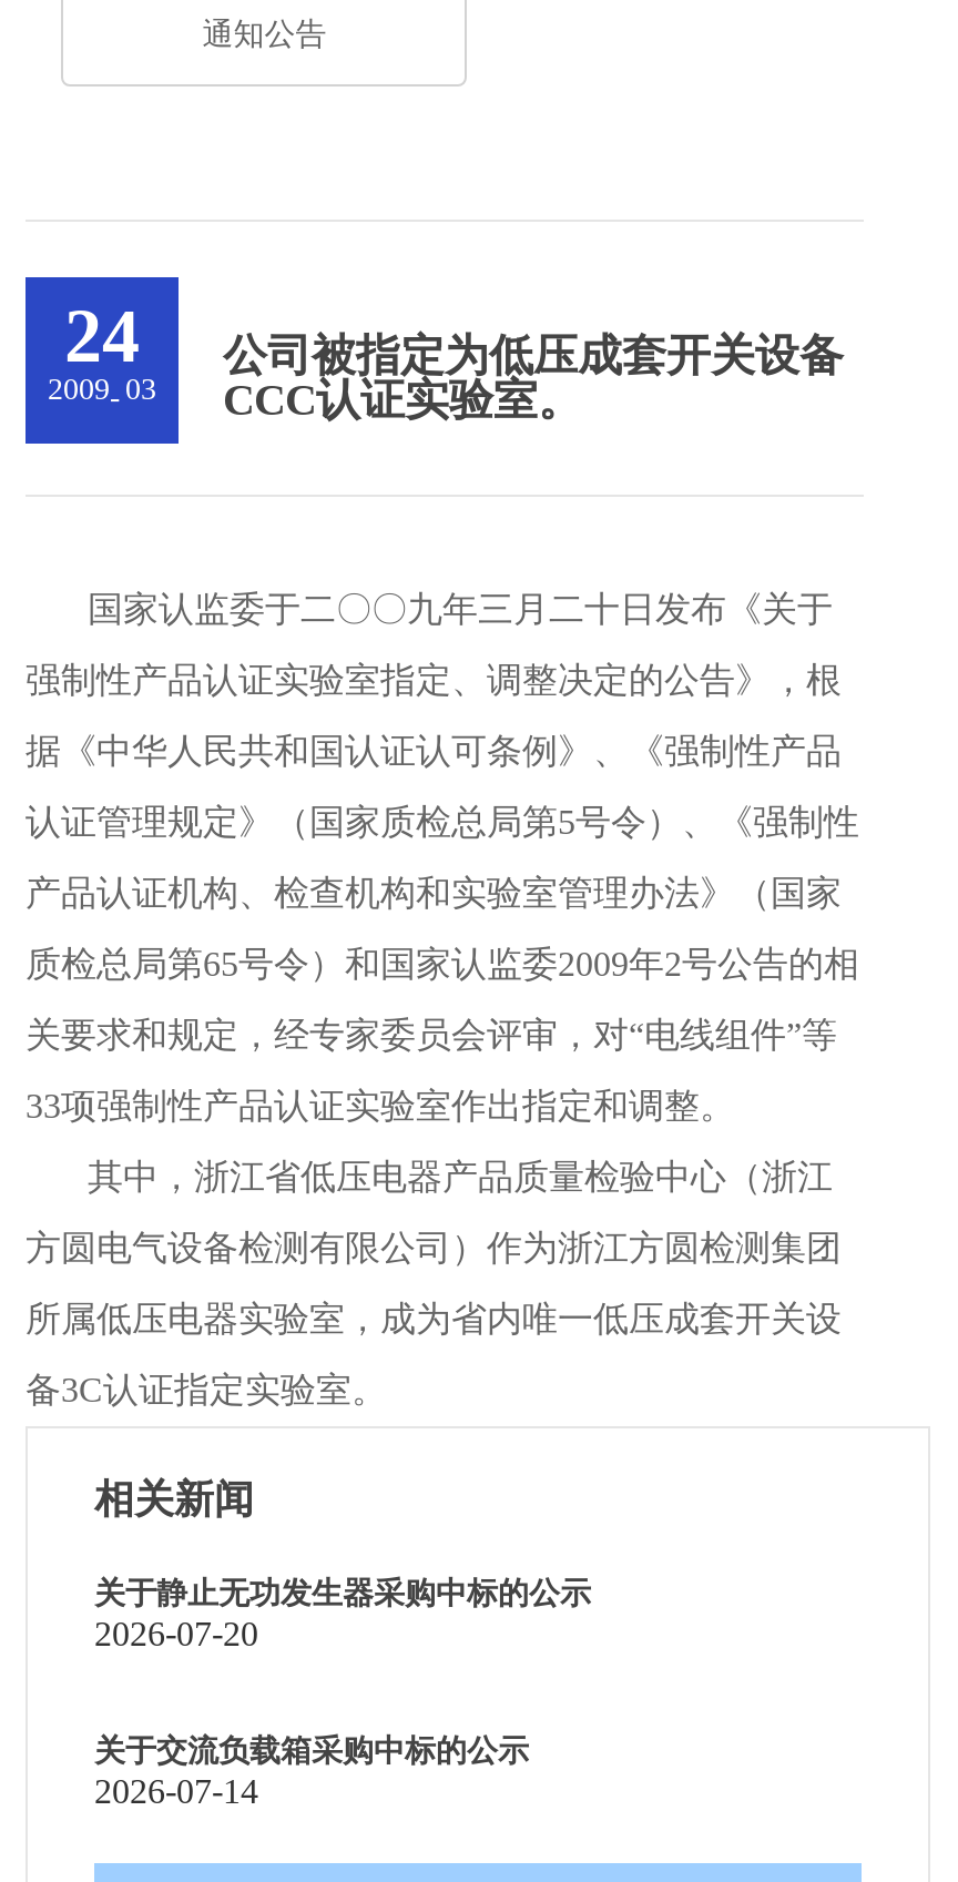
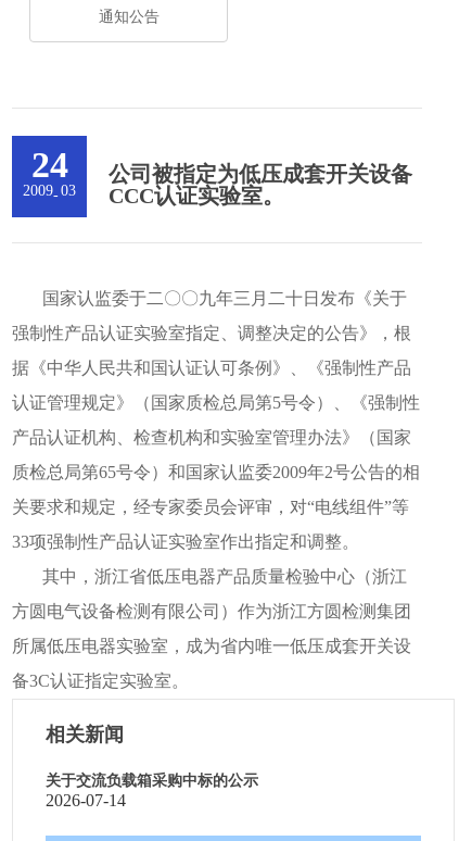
- 关于静止无功发生器采购中标的公示
- 2026-07-20
